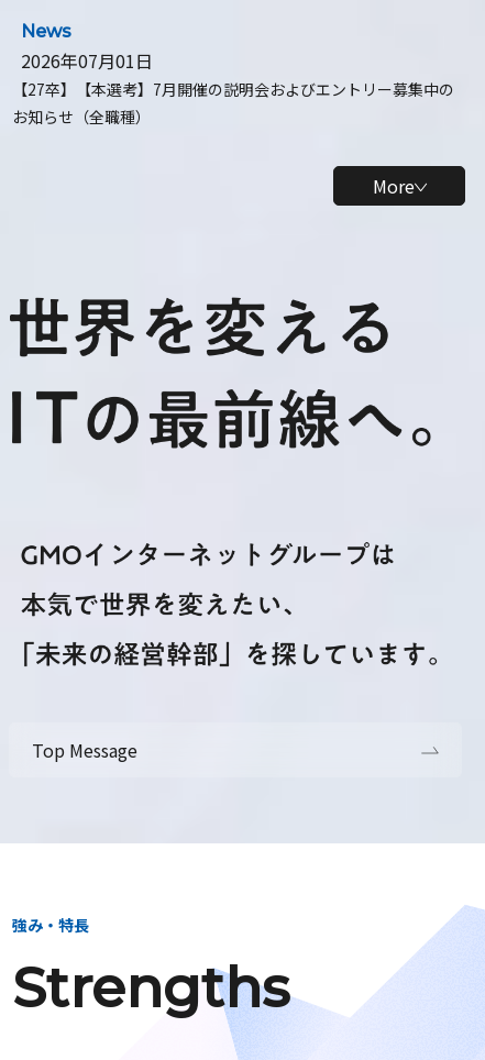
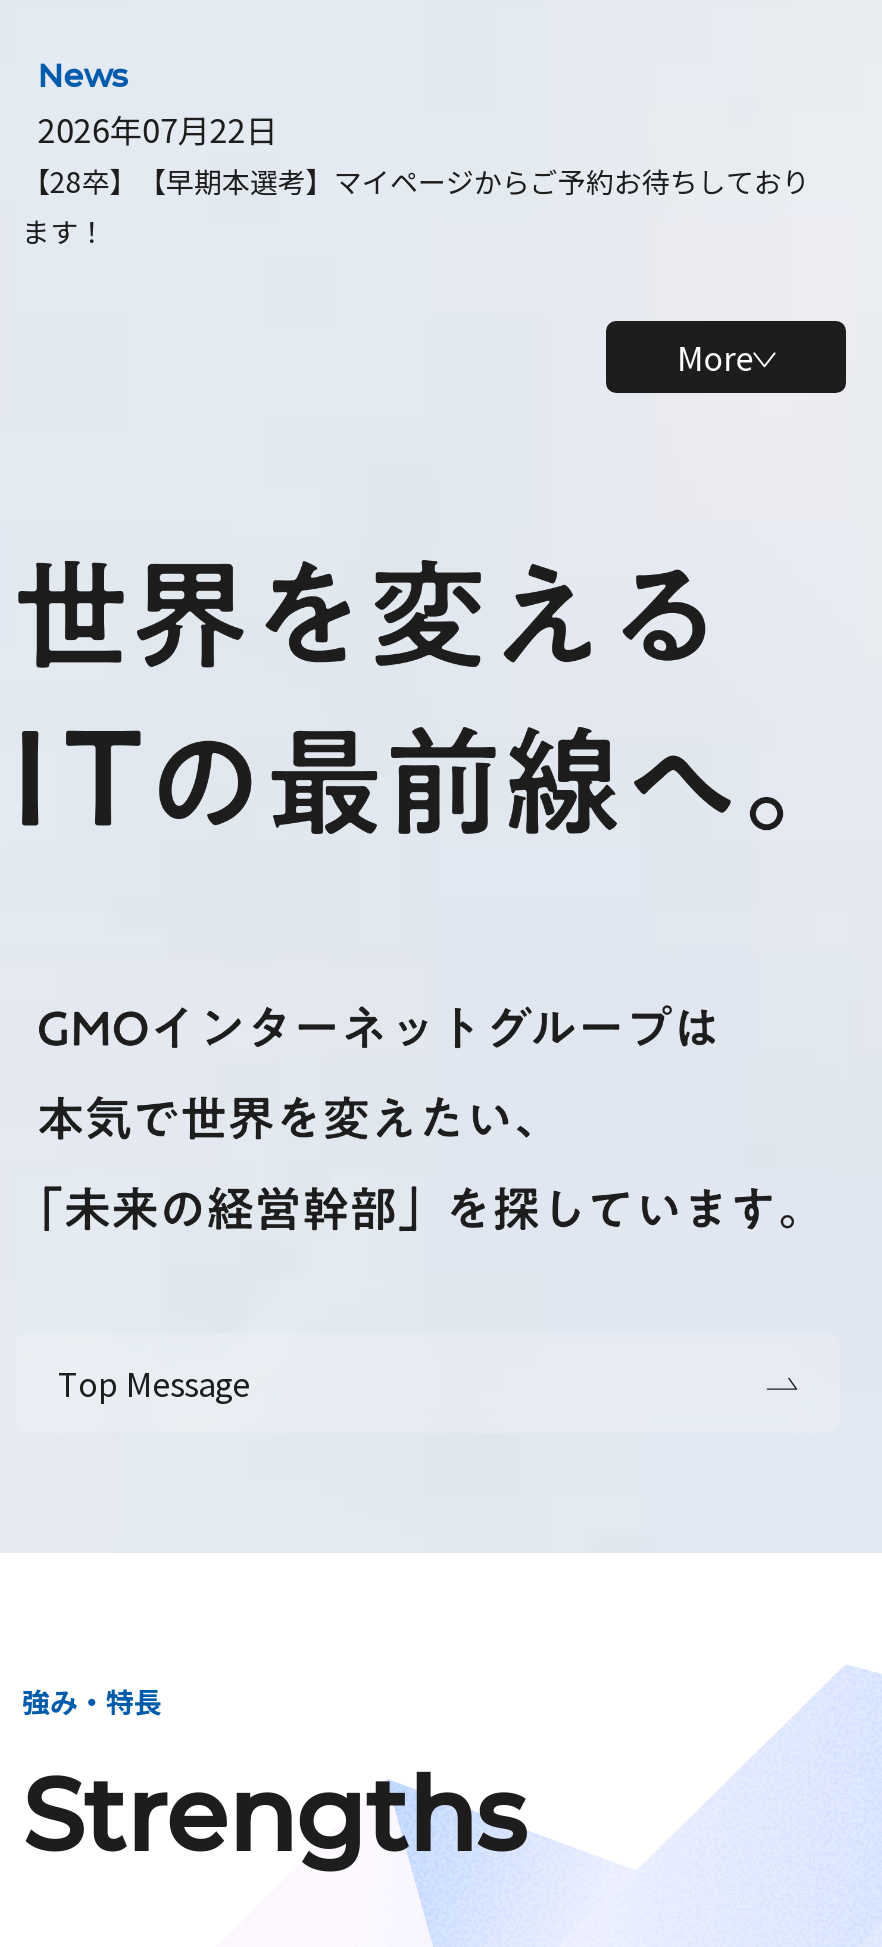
- 2026年07月01日
- 【27卒】【本選考】7月開催の説明会およびエントリー募集中の
- お知らせ（全職種）
+ 2026年07月22日
+ 【28卒】【早期本選考】マイページからご予約お待ちしており
+ ます！
